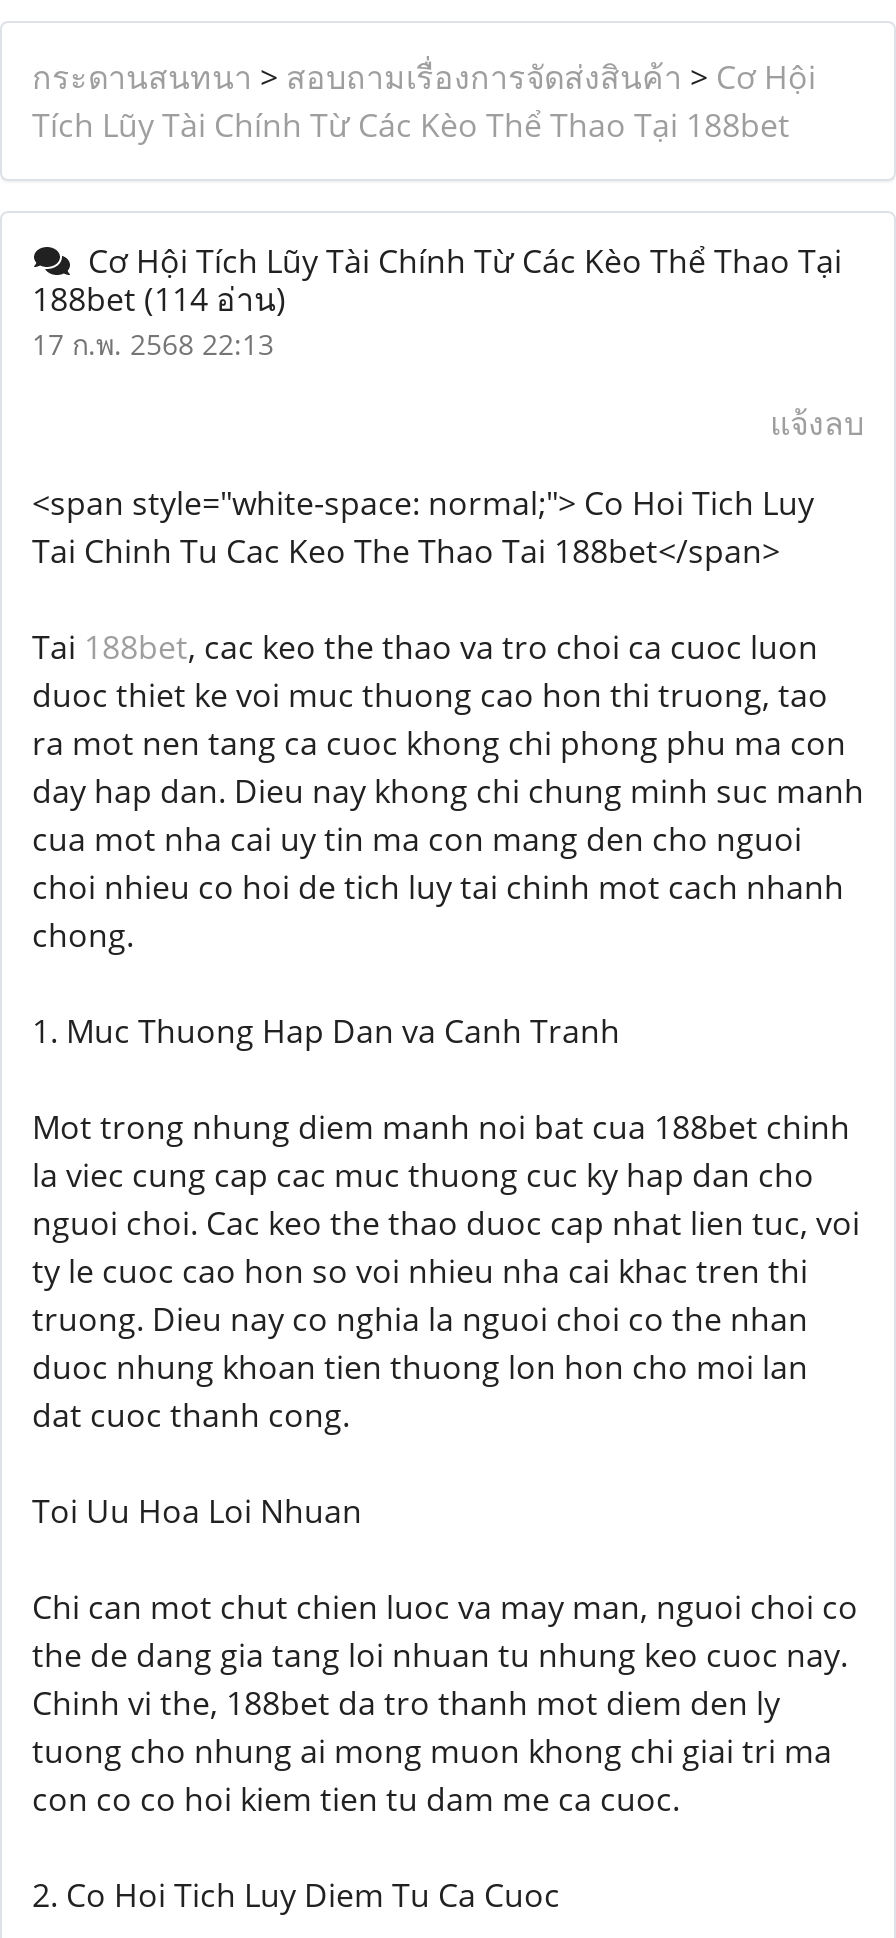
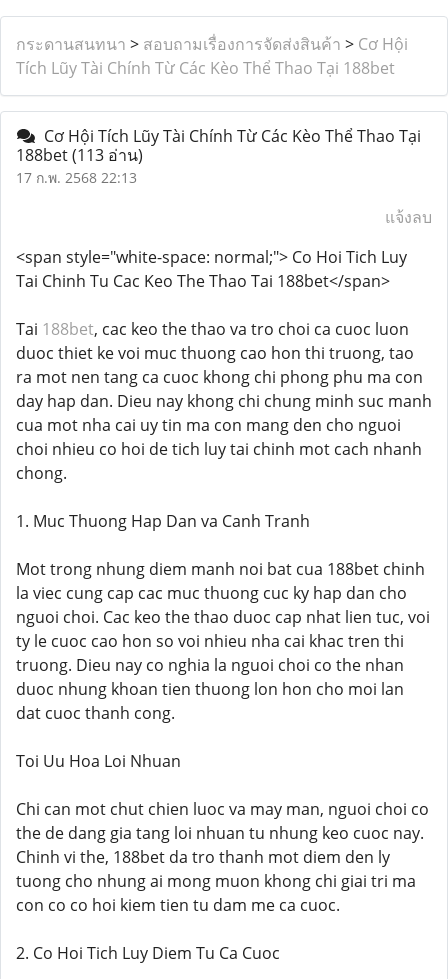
- 188bet (114 อ่าน)
+ 188bet (113 อ่าน)
